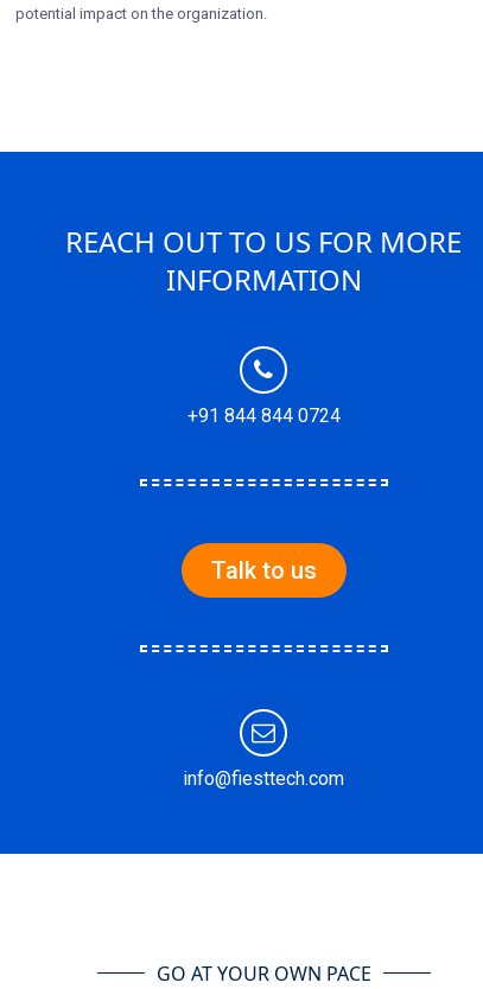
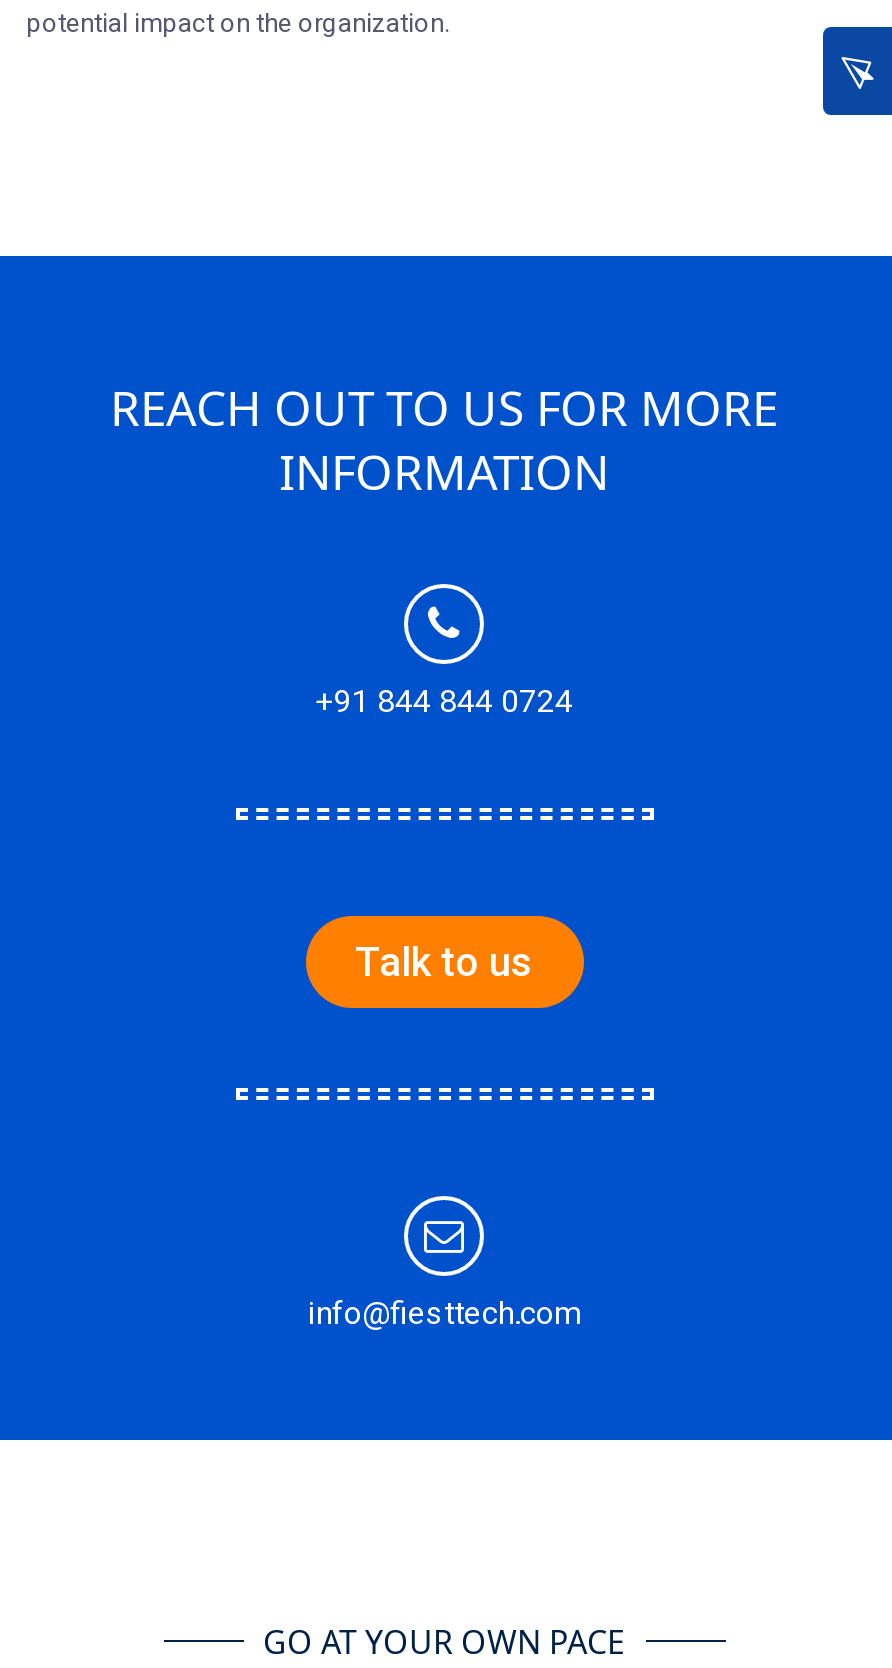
+ [image]
